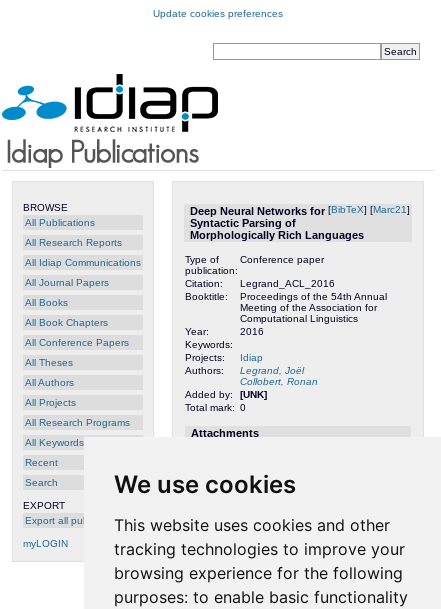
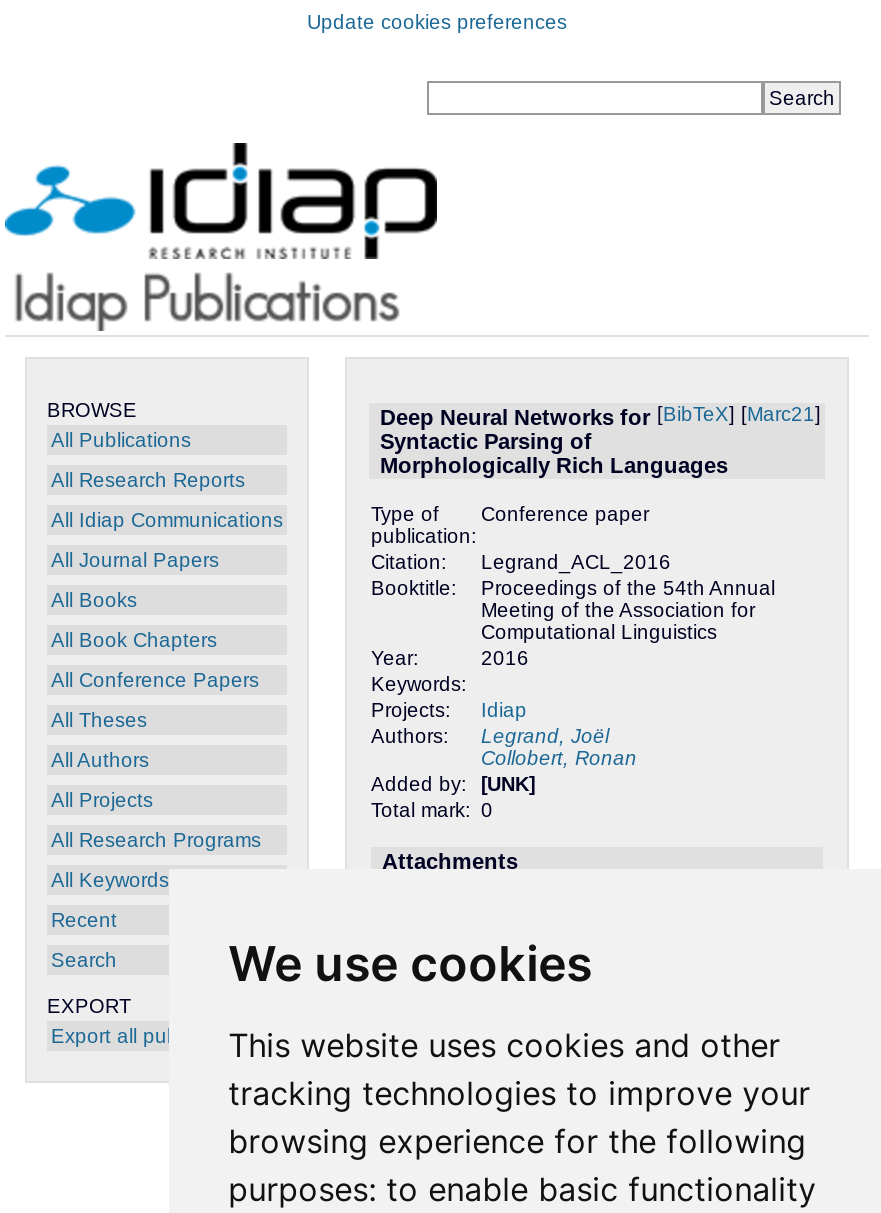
- myLOGIN
